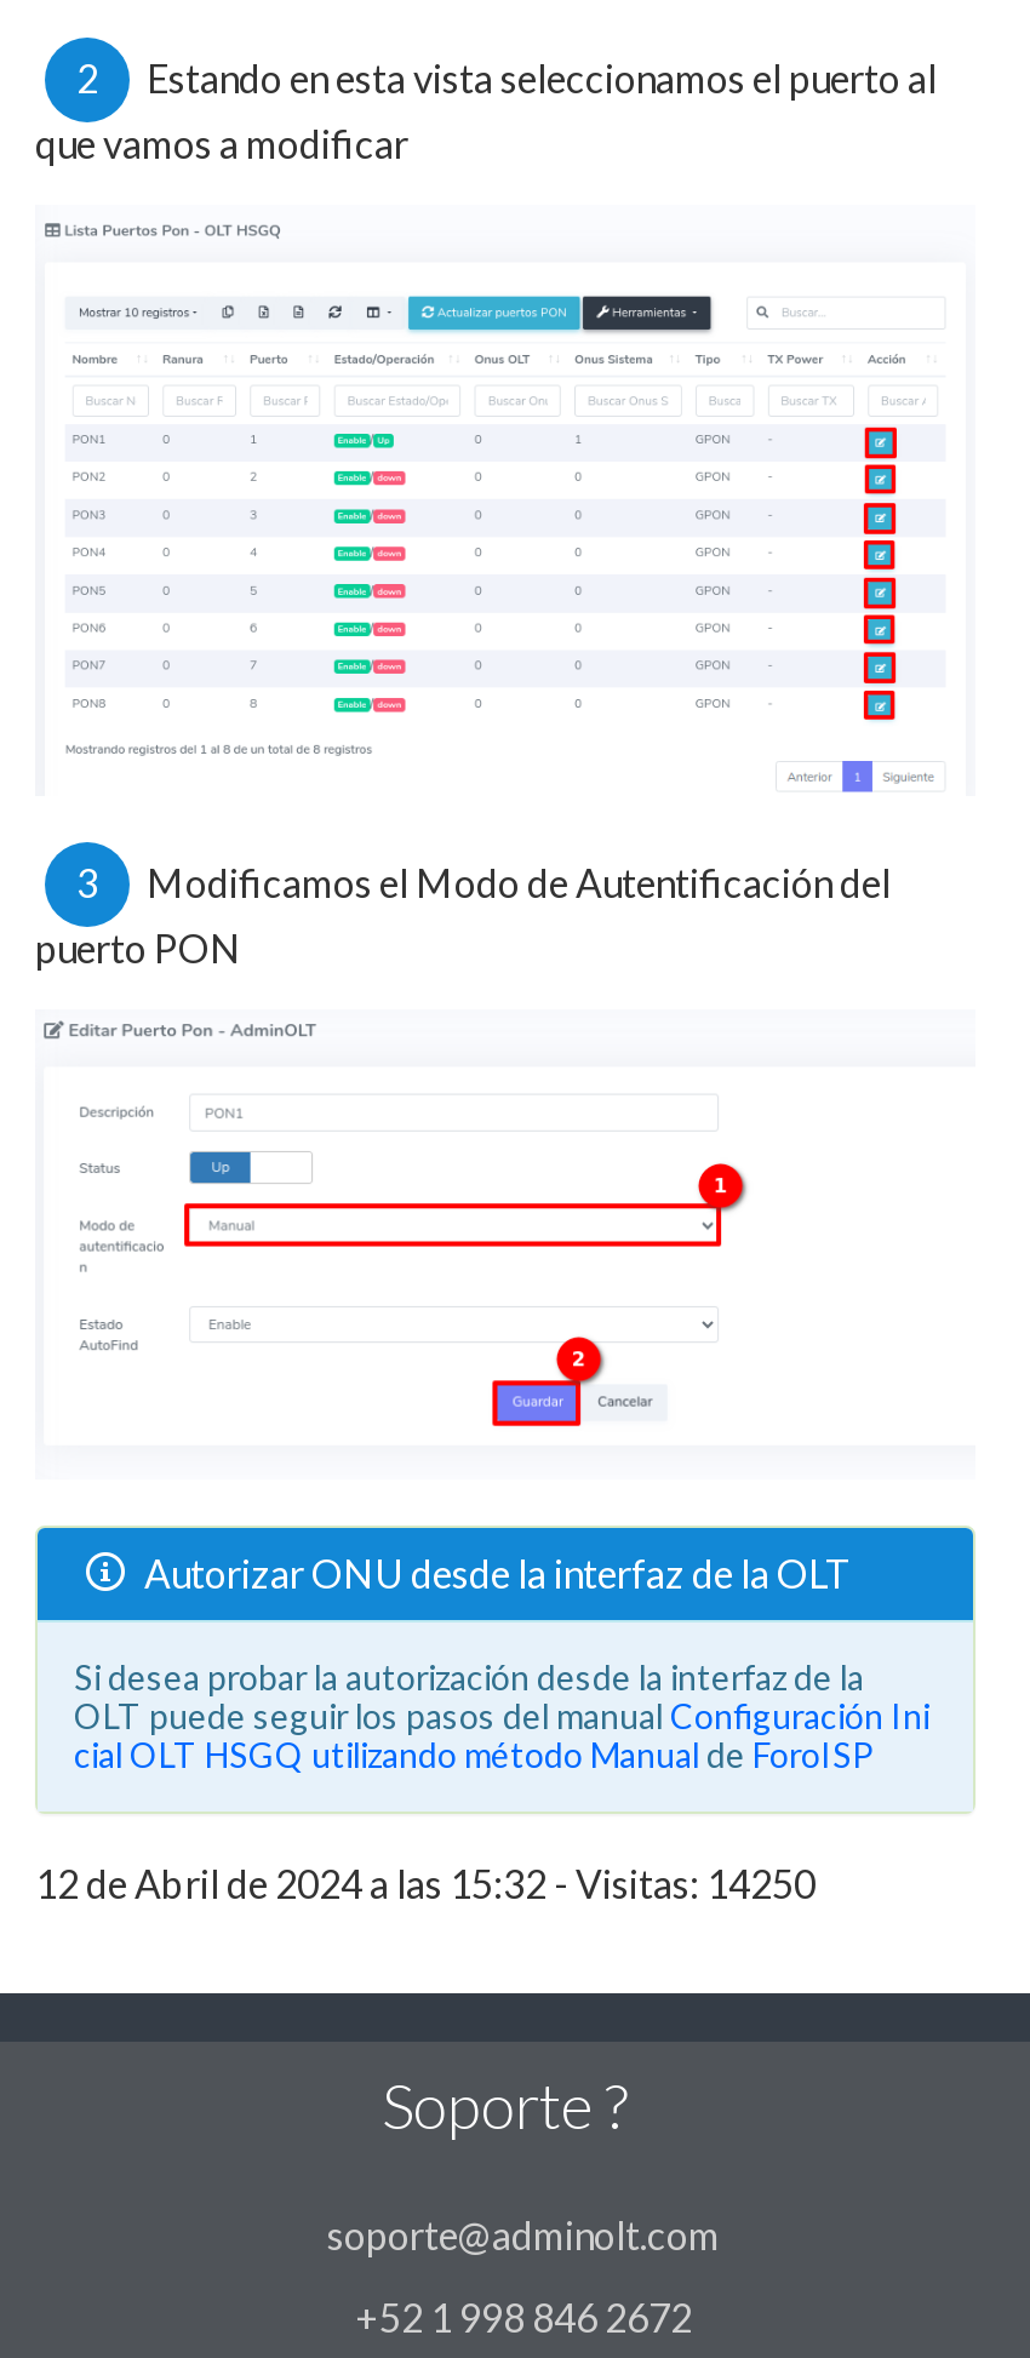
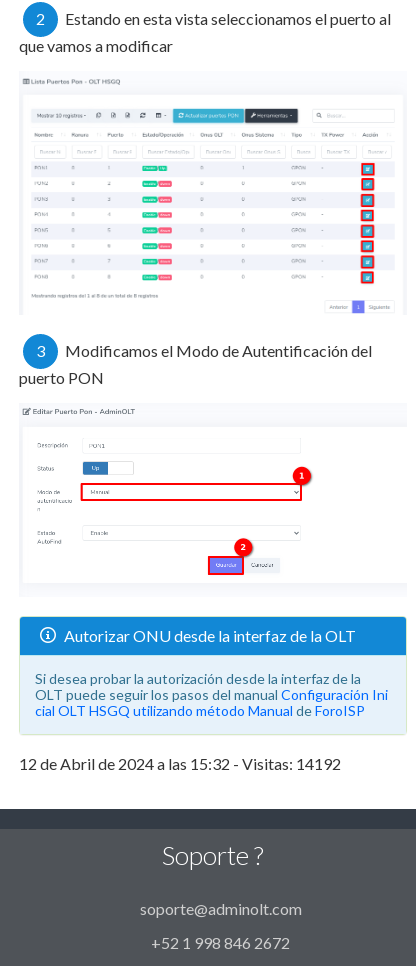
- 12 de Abril de 2024 a las 15:32 - Visitas: 14250
+ 12 de Abril de 2024 a las 15:32 - Visitas: 14192
